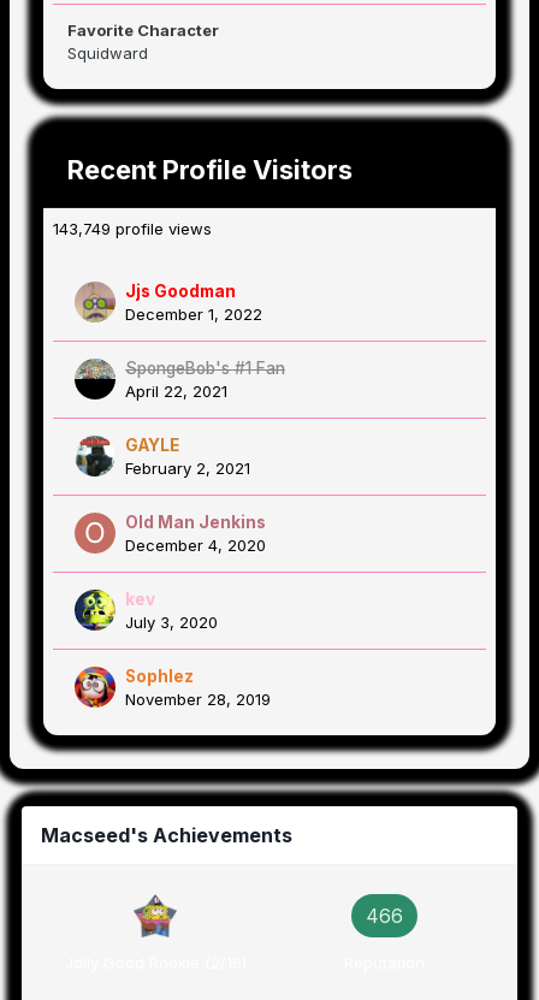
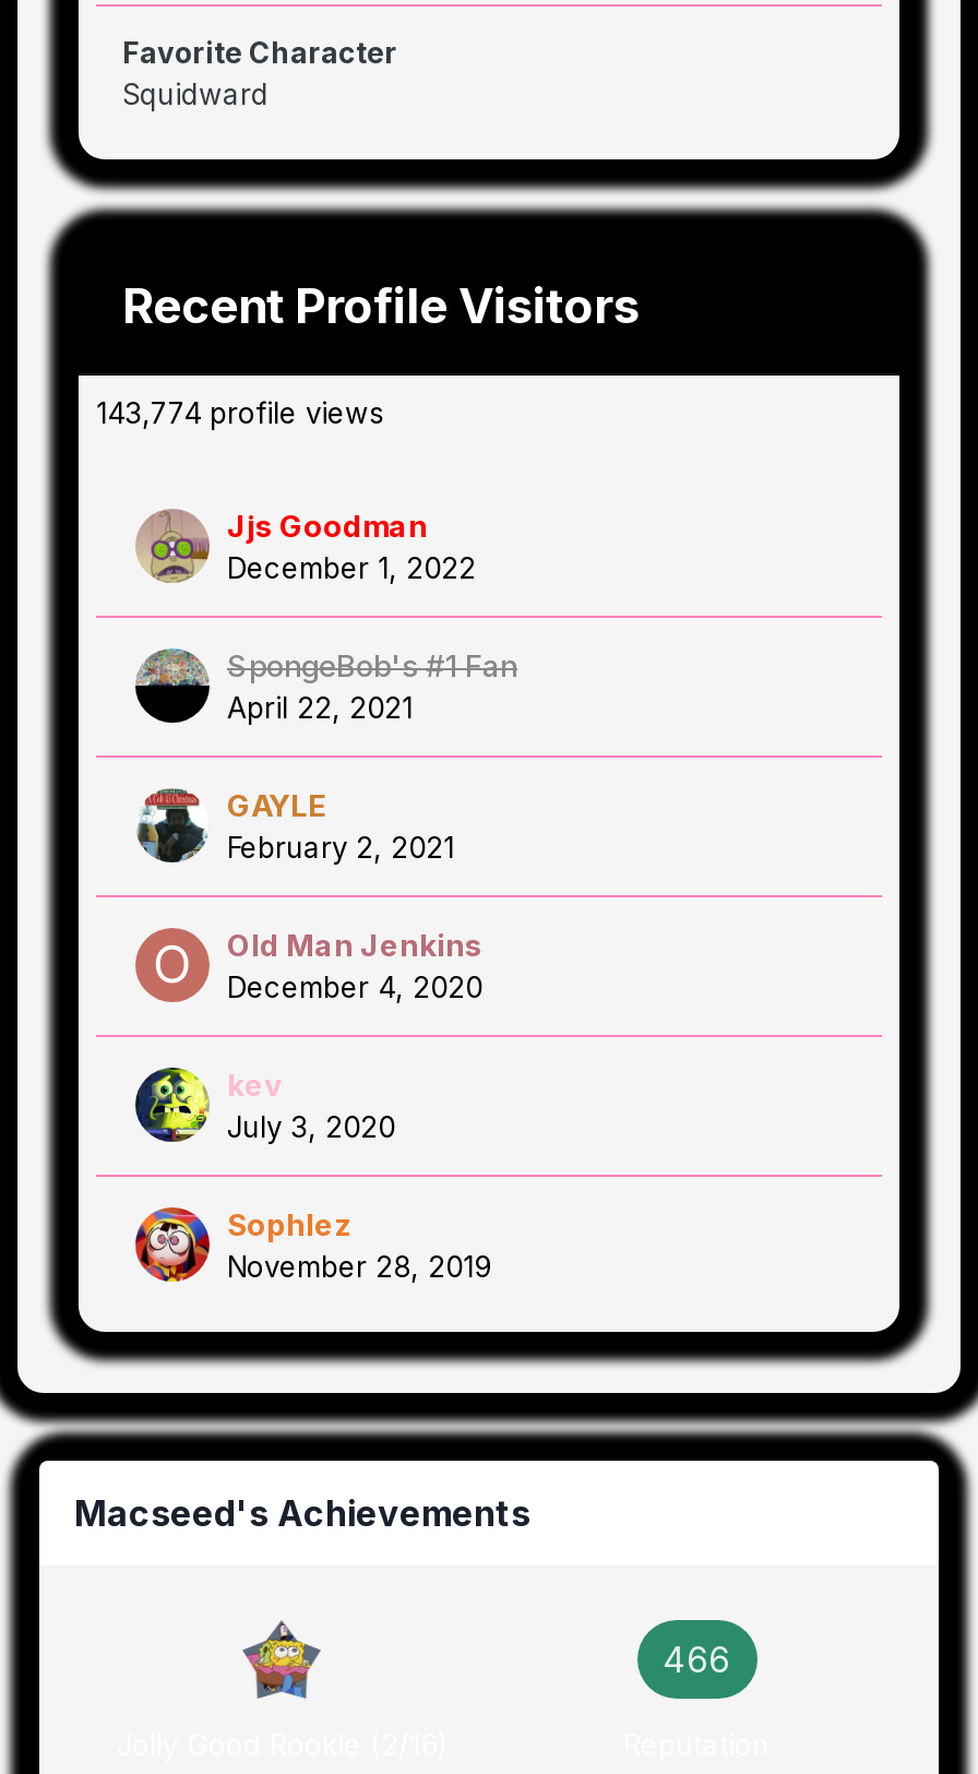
- 143,749 profile views
+ 143,774 profile views
